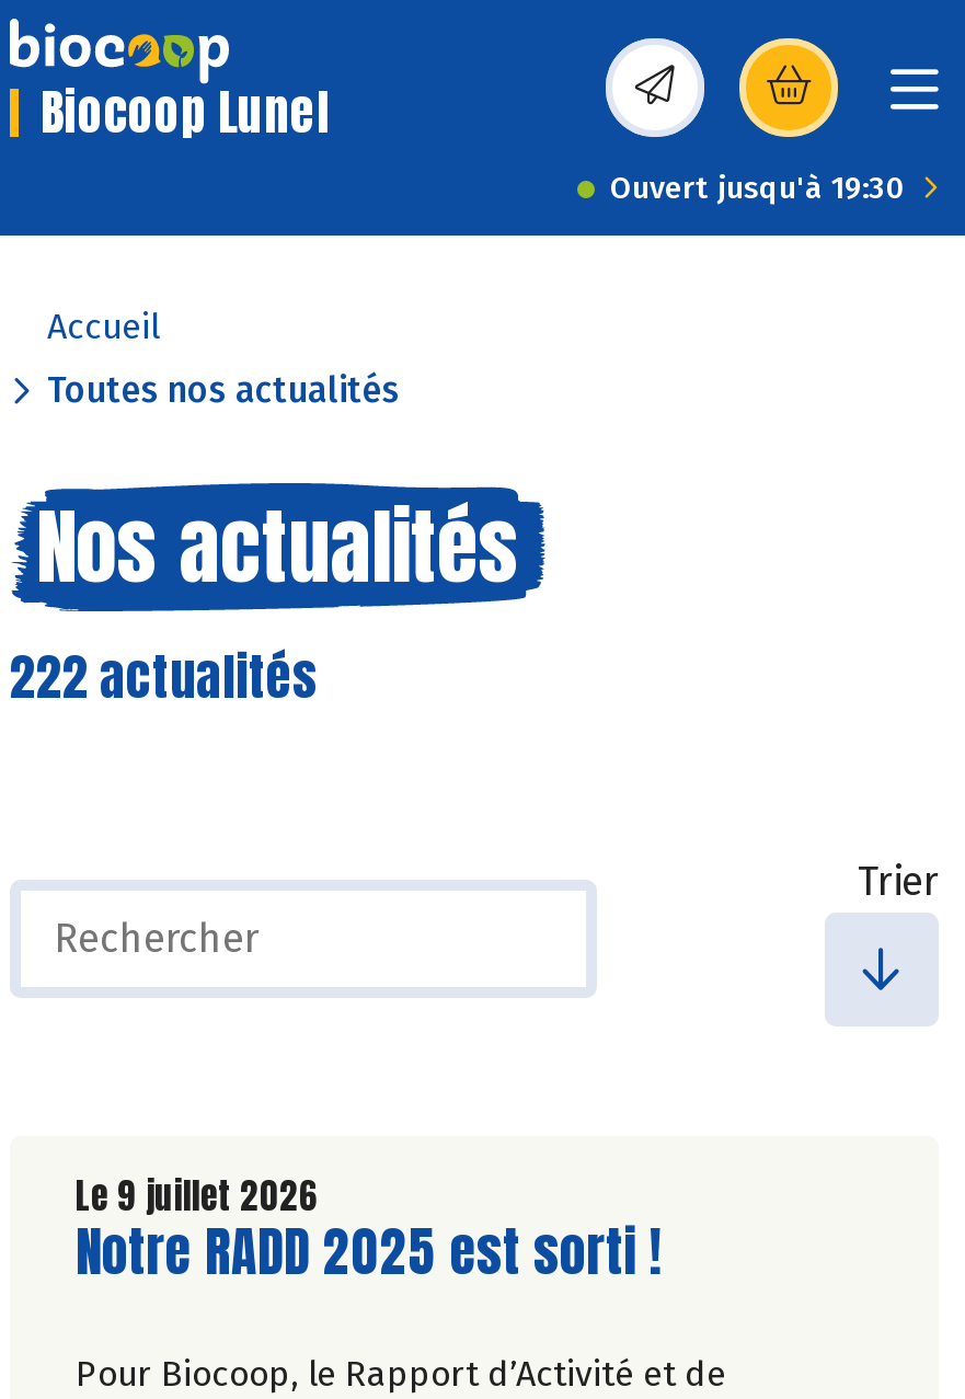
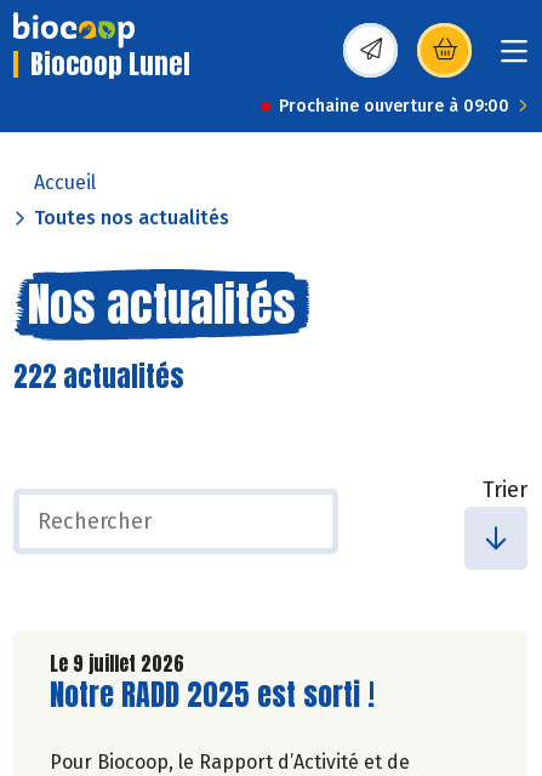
- Ouvert jusqu'à 19:30
+ Prochaine ouverture à 09:00
